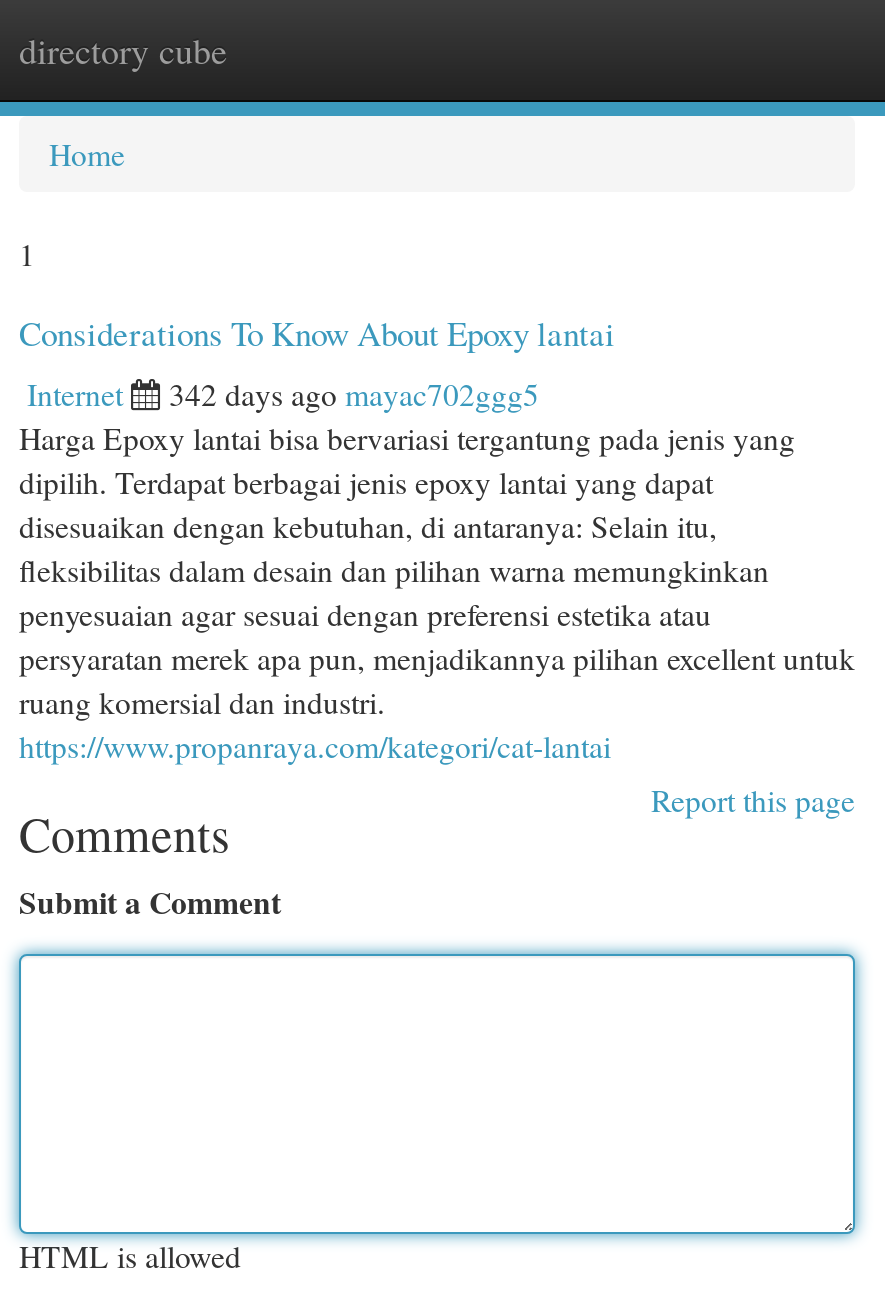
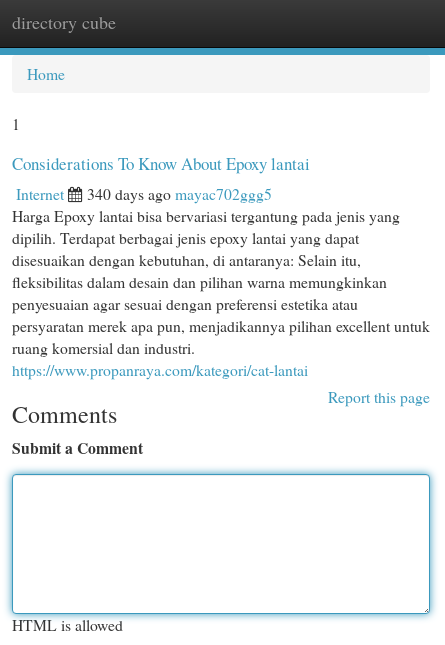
- 342 days ago mayac702ggg5
+ 340 days ago mayac702ggg5
